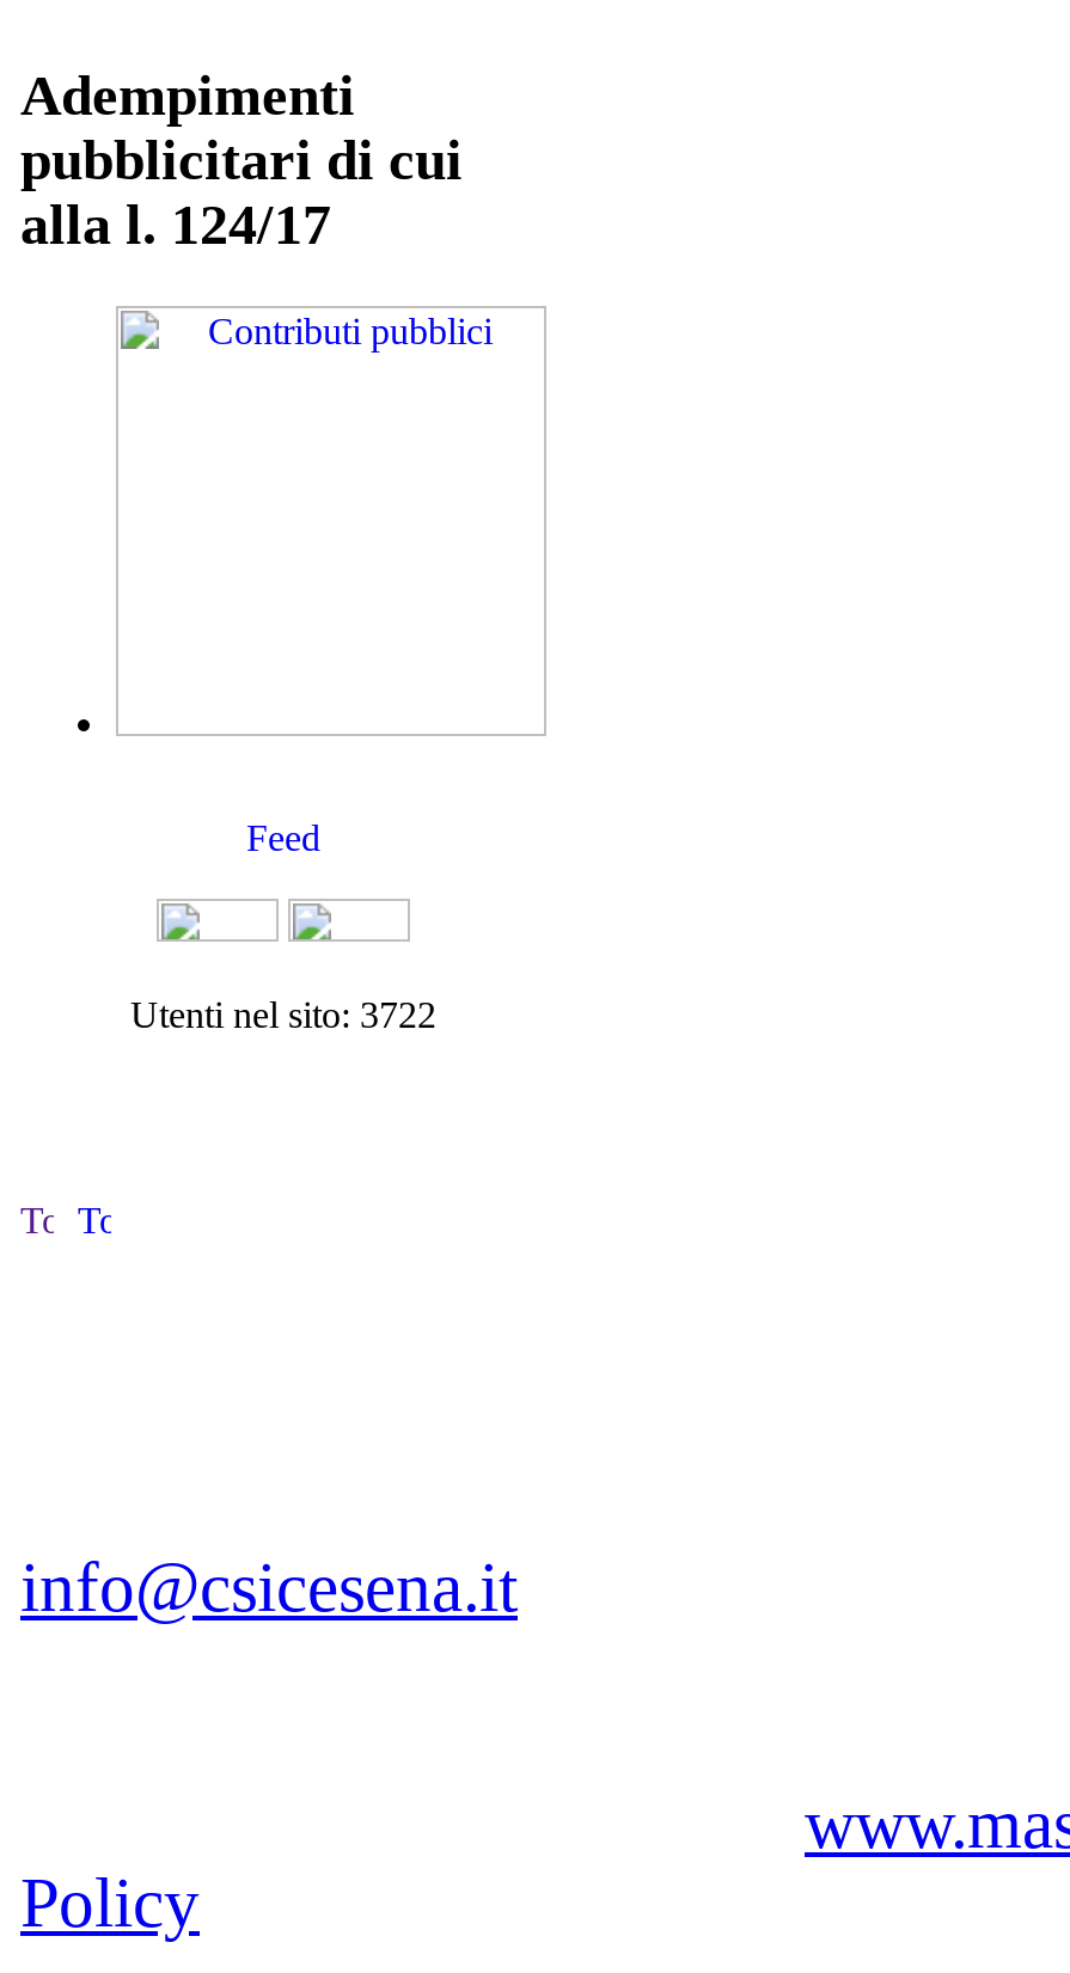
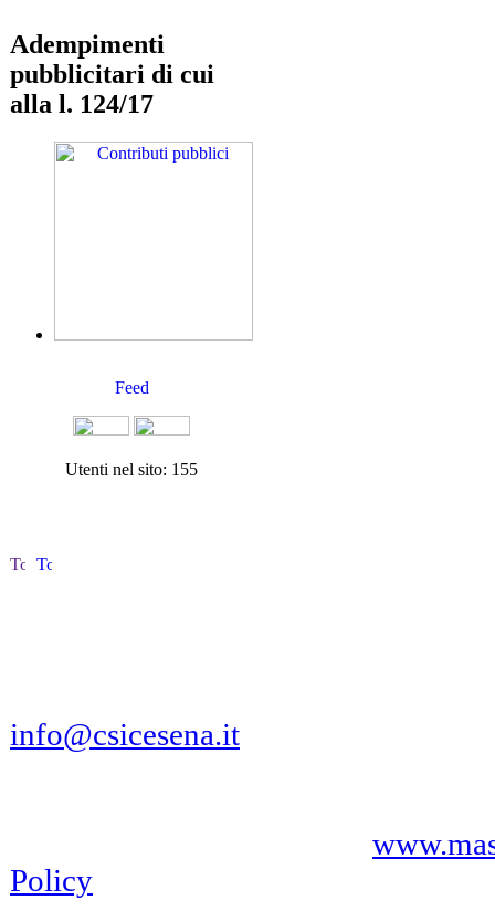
- Utenti nel sito: 3722
+ Utenti nel sito: 155
